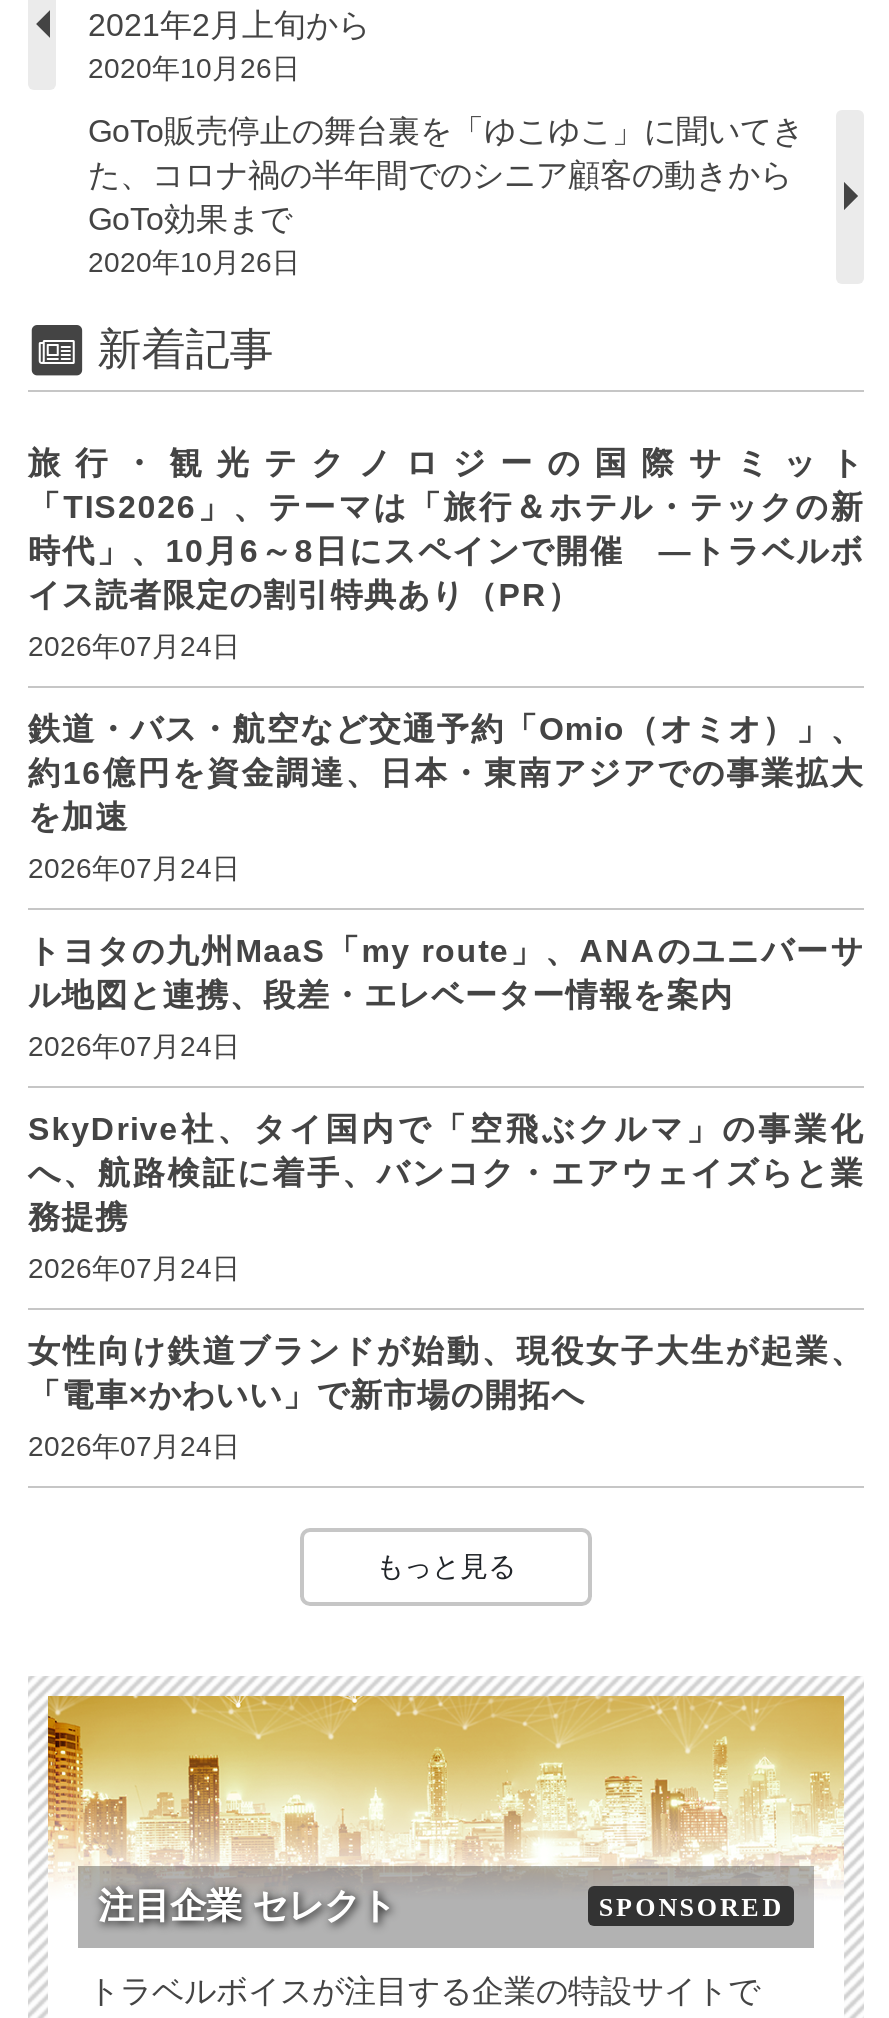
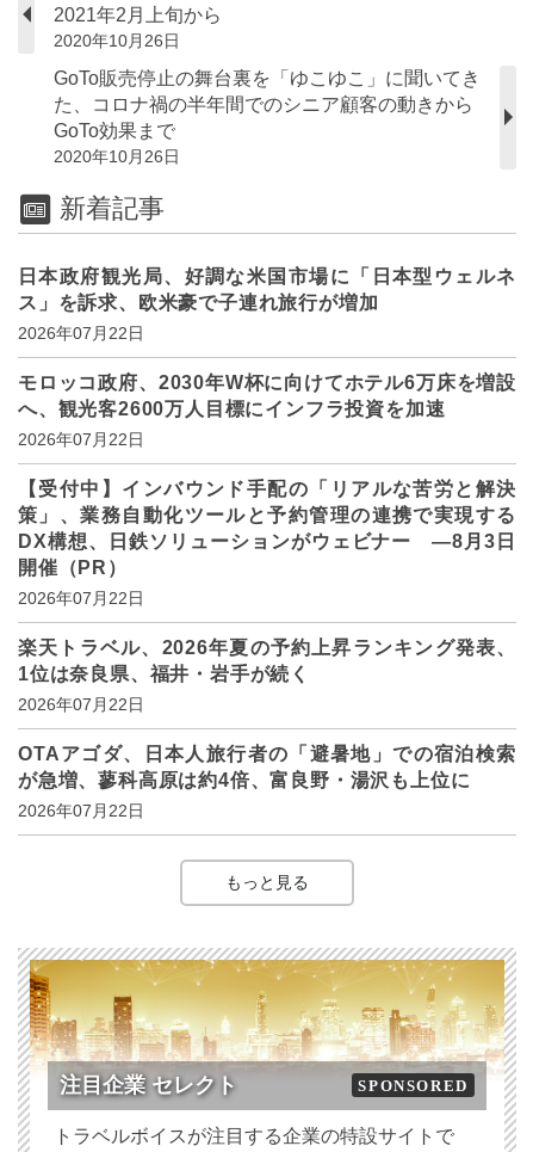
- 旅行・観光テクノロジーの国際サミット
- 「TIS2026」、テーマは「旅行＆ホテル・テックの新
- 時代」、10月6～8日にスペインで開催 ―トラベルボ
- イス読者限定の割引特典あり（PR）
+ 日本政府観光局、好調な米国市場に「日本型ウェルネ
+ ス」を訴求、欧米豪で子連れ旅行が増加

- 2026年07月24日
+ 2026年07月22日

- 鉄道・バス・航空など交通予約「Omio（オミオ）」、
- 約16億円を資金調達、日本・東南アジアでの事業拡大
- を加速
+ モロッコ政府、2030年W杯に向けてホテル6万床を増設
+ へ、観光客2600万人目標にインフラ投資を加速

- 2026年07月24日
+ 2026年07月22日

- トヨタの九州MaaS「my route」、ANAのユニバーサ
- ル地図と連携、段差・エレベーター情報を案内
+ 【受付中】インバウンド手配の「リアルな苦労と解決
+ 策」、業務自動化ツールと予約管理の連携で実現する
+ DX構想、日鉄ソリューションがウェビナー ―8月3日
+ 開催（PR）

- 2026年07月24日
+ 2026年07月22日

- SkyDrive社、タイ国内で「空飛ぶクルマ」の事業化
- へ、航路検証に着手、バンコク・エアウェイズらと業
- 務提携
+ 楽天トラベル、2026年夏の予約上昇ランキング発表、
+ 1位は奈良県、福井・岩手が続く

- 2026年07月24日
+ 2026年07月22日

- 女性向け鉄道ブランドが始動、現役女子大生が起業、
- 「電車×かわいい」で新市場の開拓へ
+ OTAアゴダ、日本人旅行者の「避暑地」での宿泊検索
+ が急増、蓼科高原は約4倍、富良野・湯沢も上位に

- 2026年07月24日
+ 2026年07月22日
